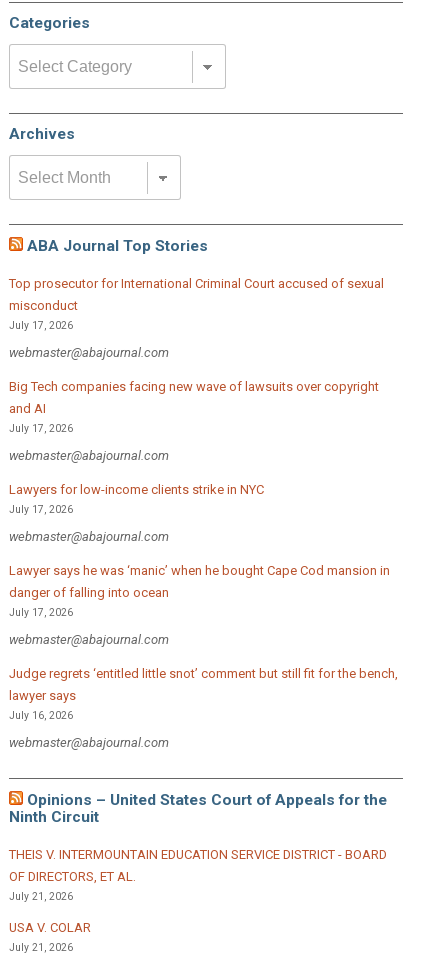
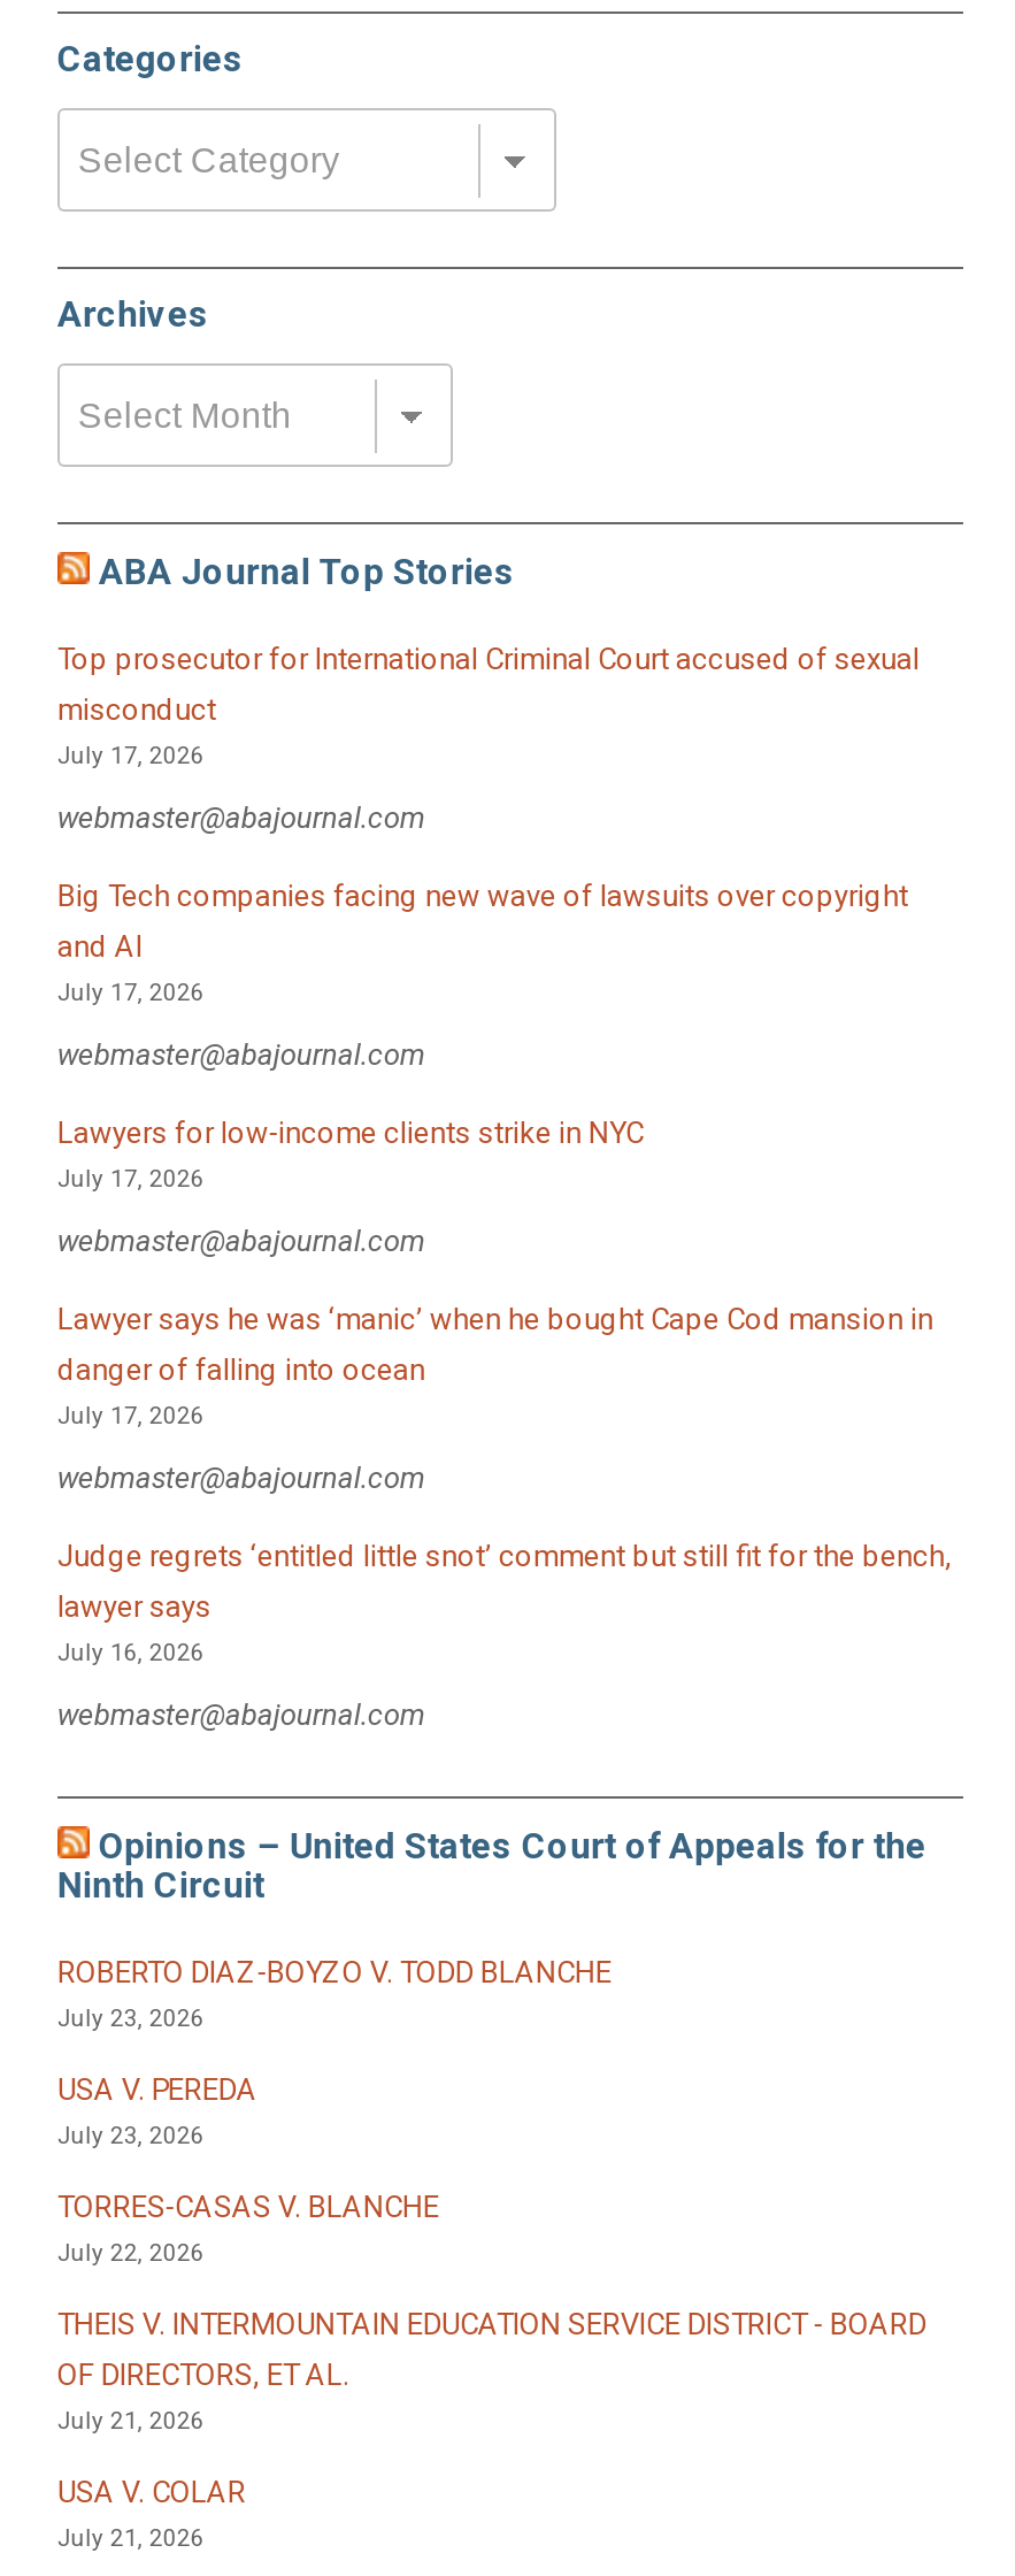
+ ROBERTO DIAZ-BOYZO V. TODD BLANCHE
+ July 23, 2026
+ USA V. PEREDA
+ July 23, 2026
+ TORRES-CASAS V. BLANCHE
+ July 22, 2026
